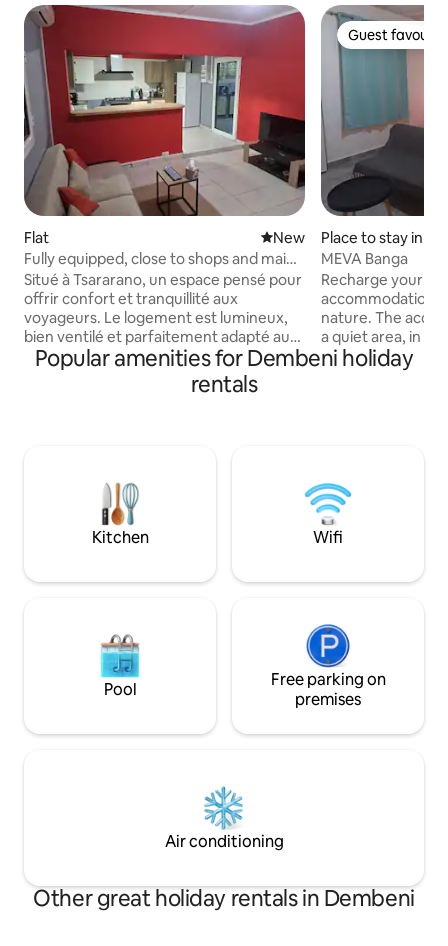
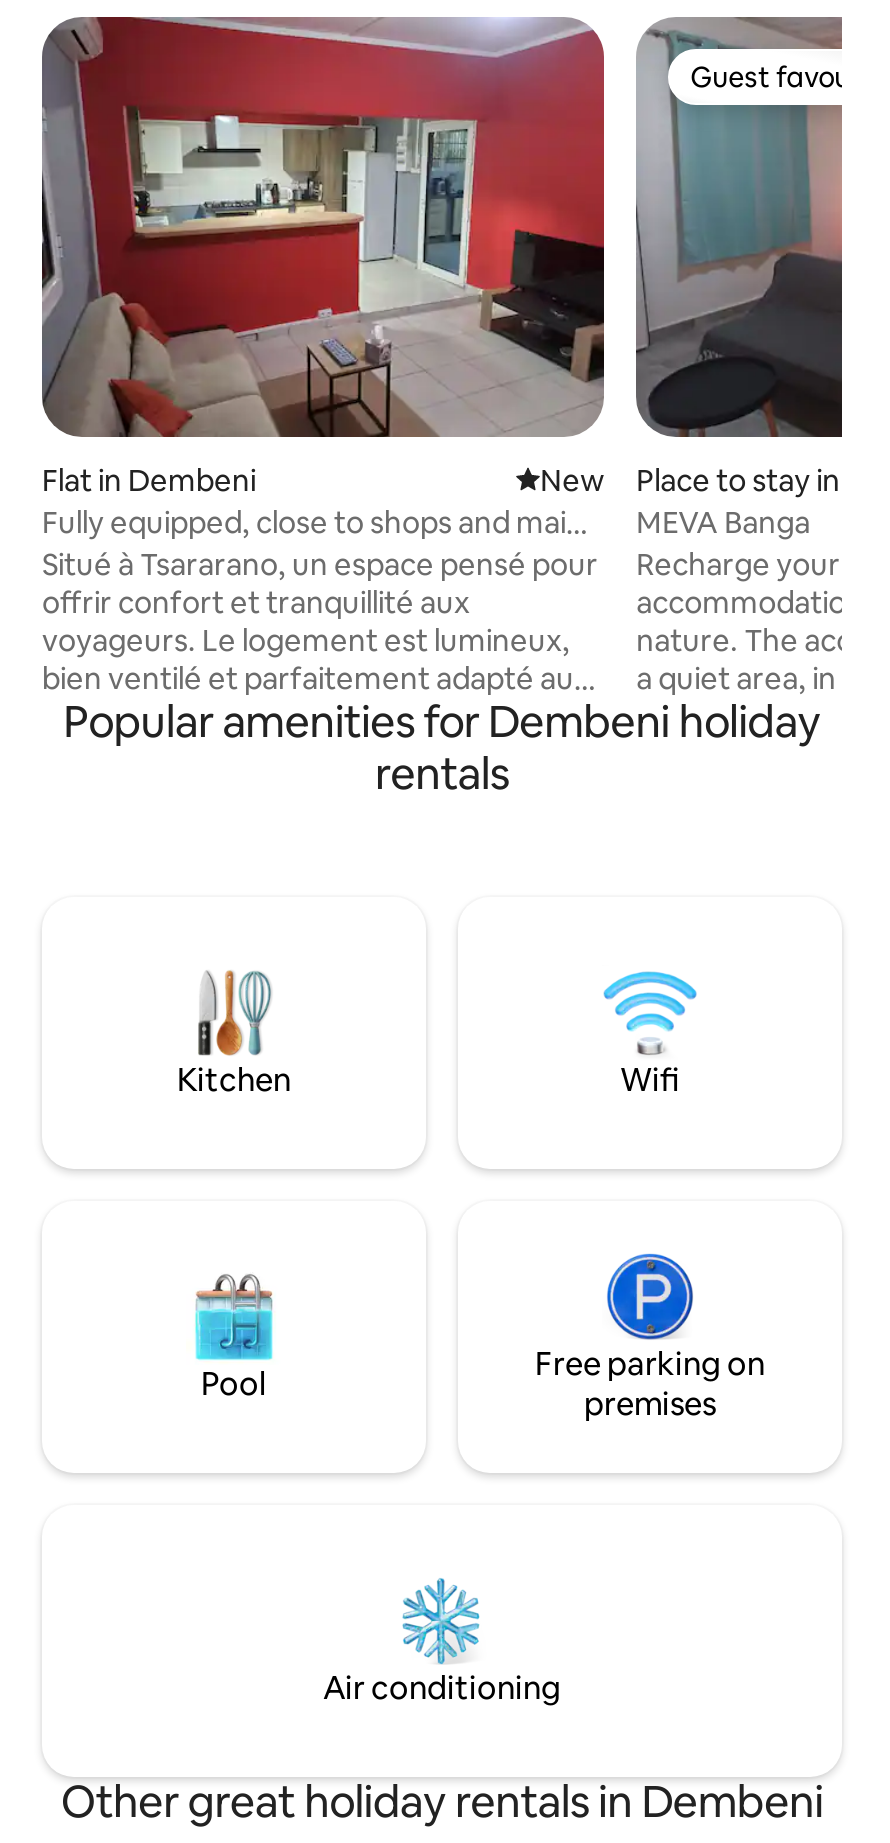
- Flat
+ Flat in Dembeni
